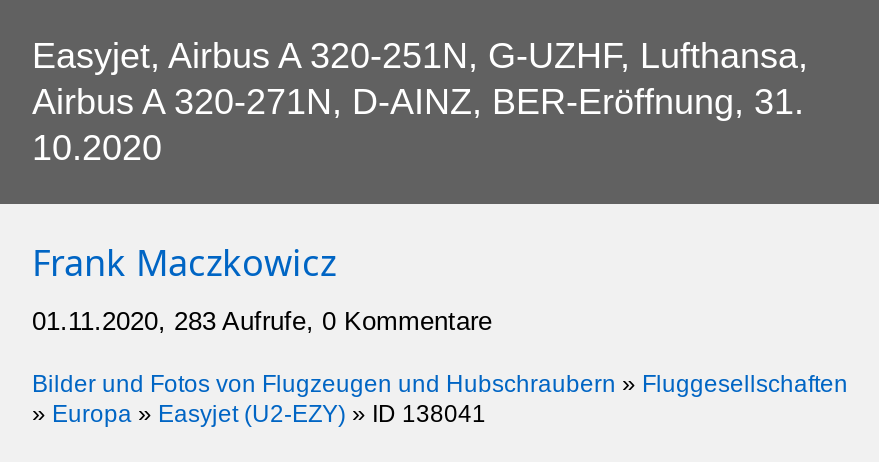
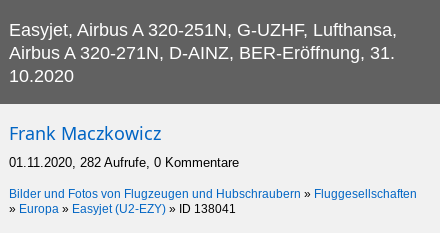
- 01.11.2020, 283 Aufrufe, 0 Kommentare
+ 01.11.2020, 282 Aufrufe, 0 Kommentare
